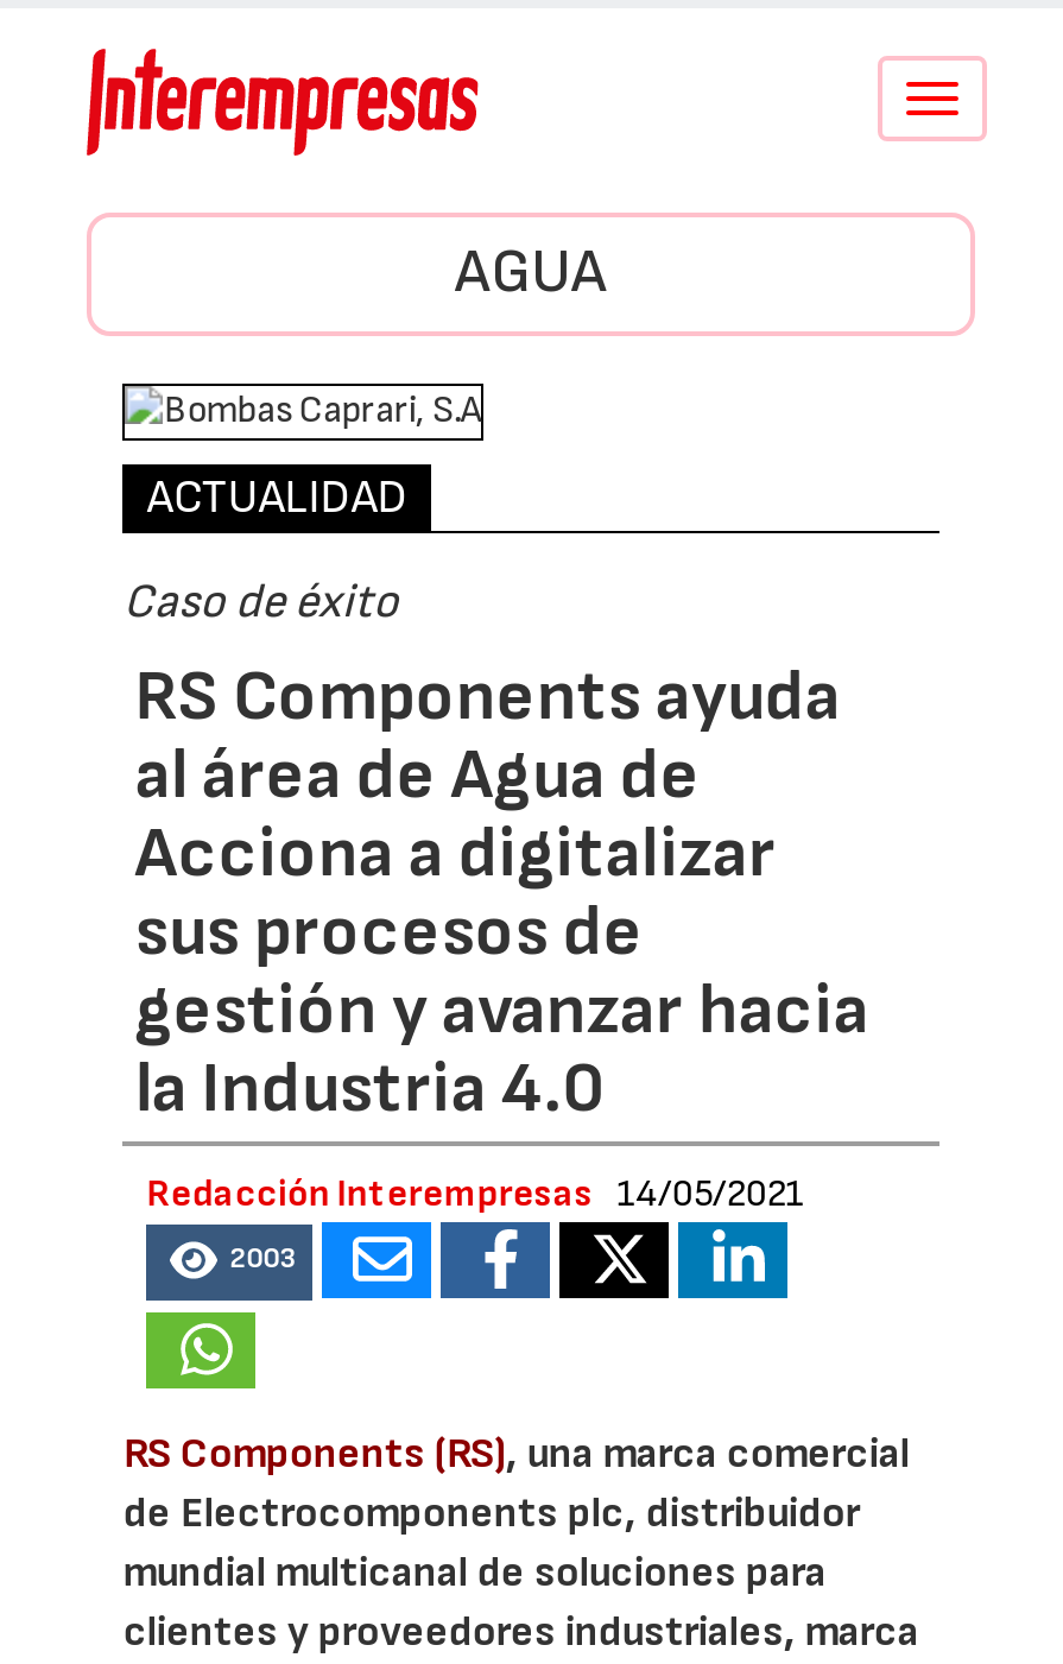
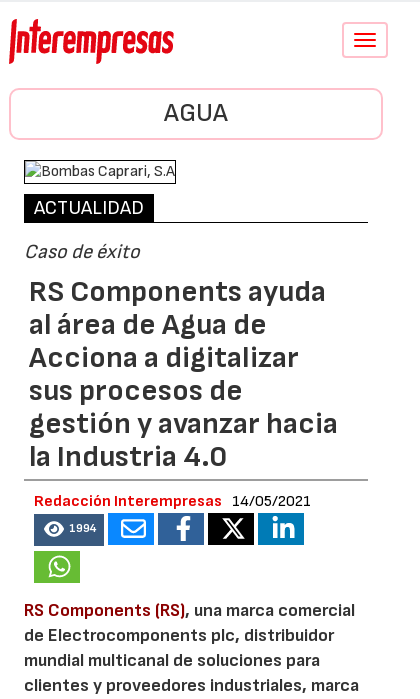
- 2003
+ 1994
